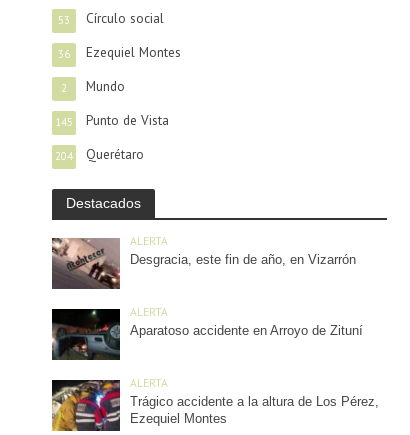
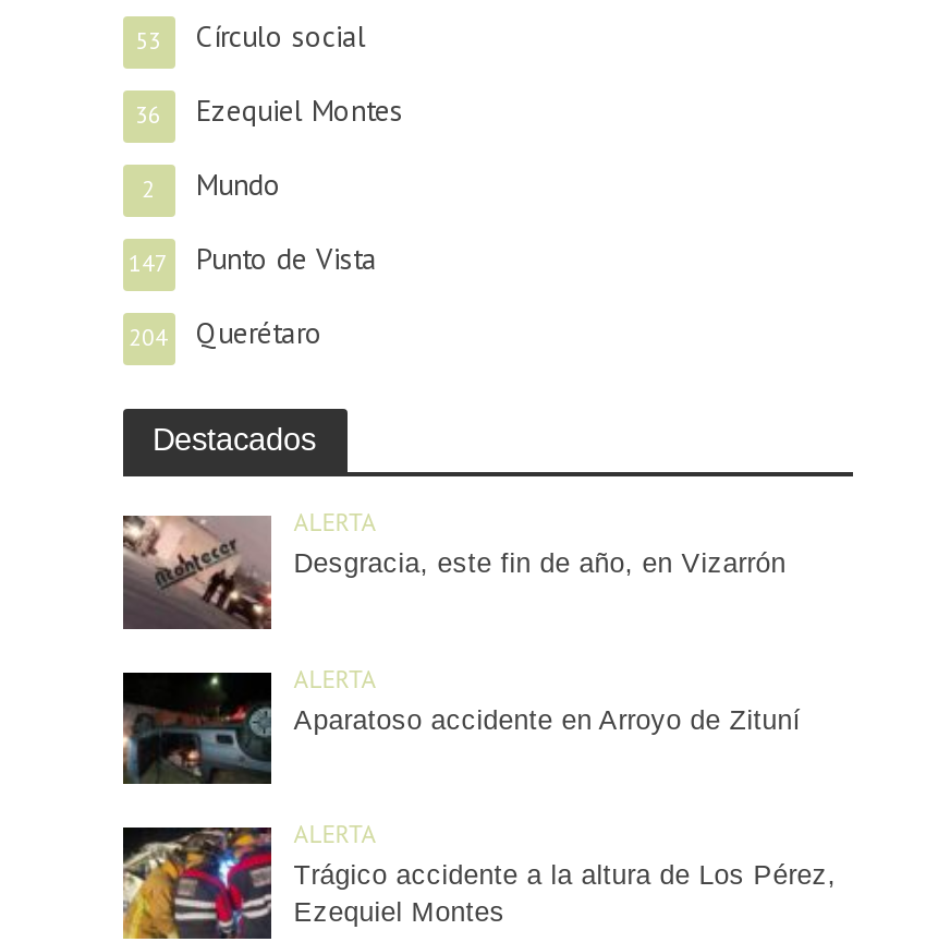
- 145 Punto de Vista
+ 147 Punto de Vista
